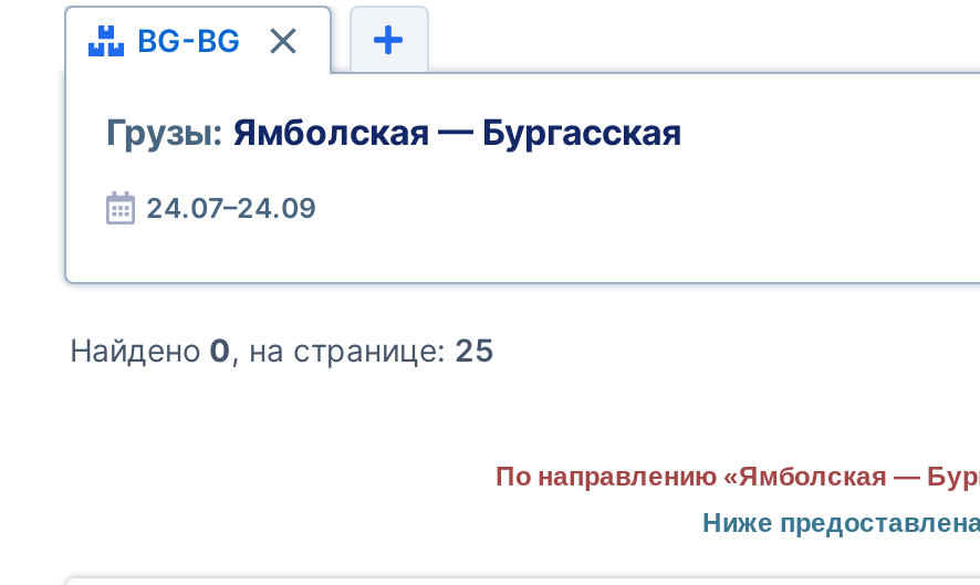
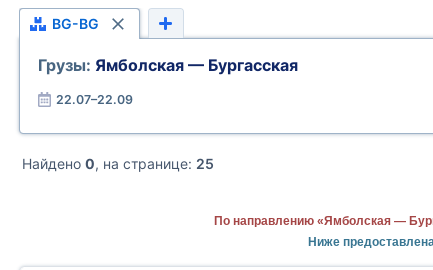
- 24.07–24.09
+ 22.07–22.09
